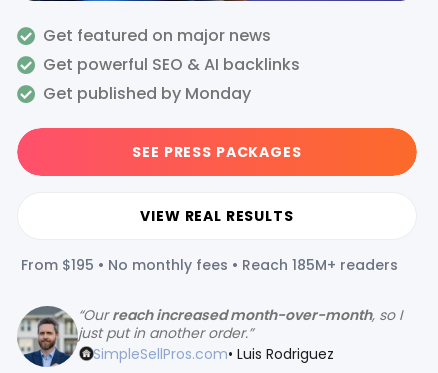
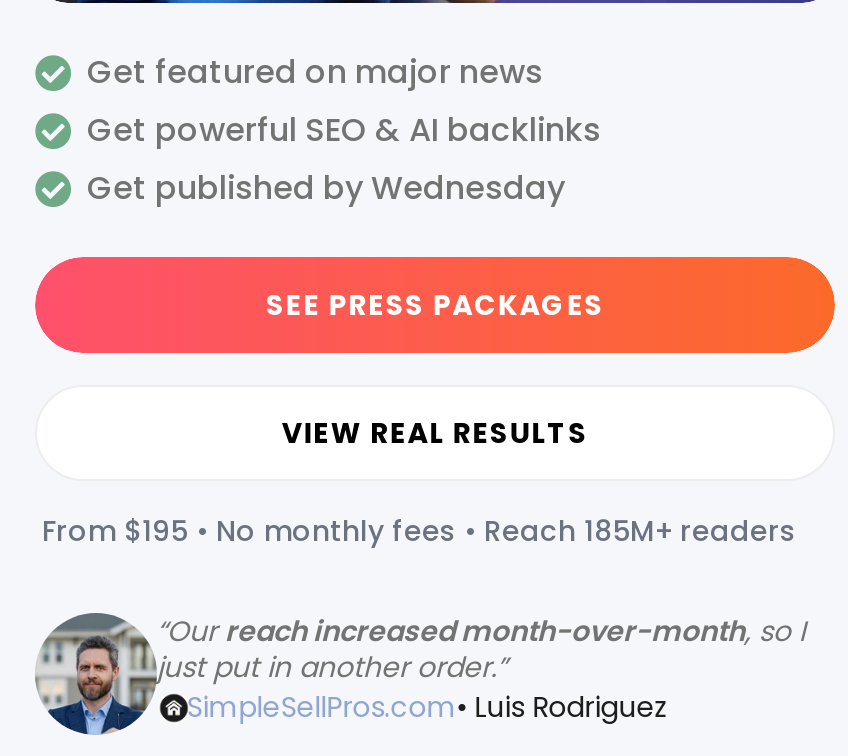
- Get published by Monday
+ Get published by Wednesday
